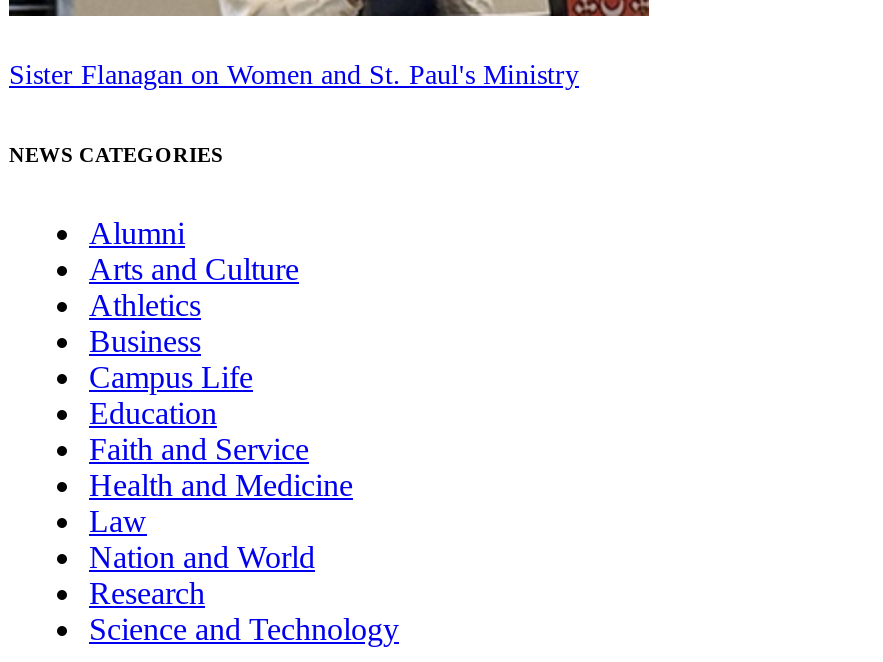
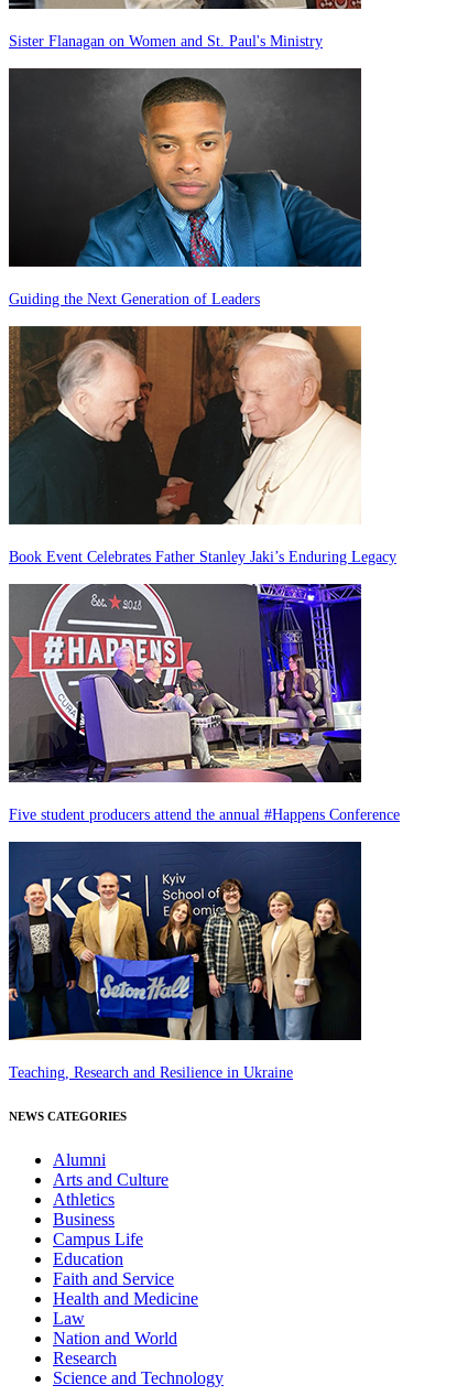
+ [image]
+ Book Event Celebrates Father Stanley Jaki’s Enduring Legacy

+ [image]
+ Five student producers attend the annual #Happens Conference

+ [image]
+ Teaching, Research and Resilience in Ukraine

+ [image]
+ Guiding the Next Generation of Leaders
